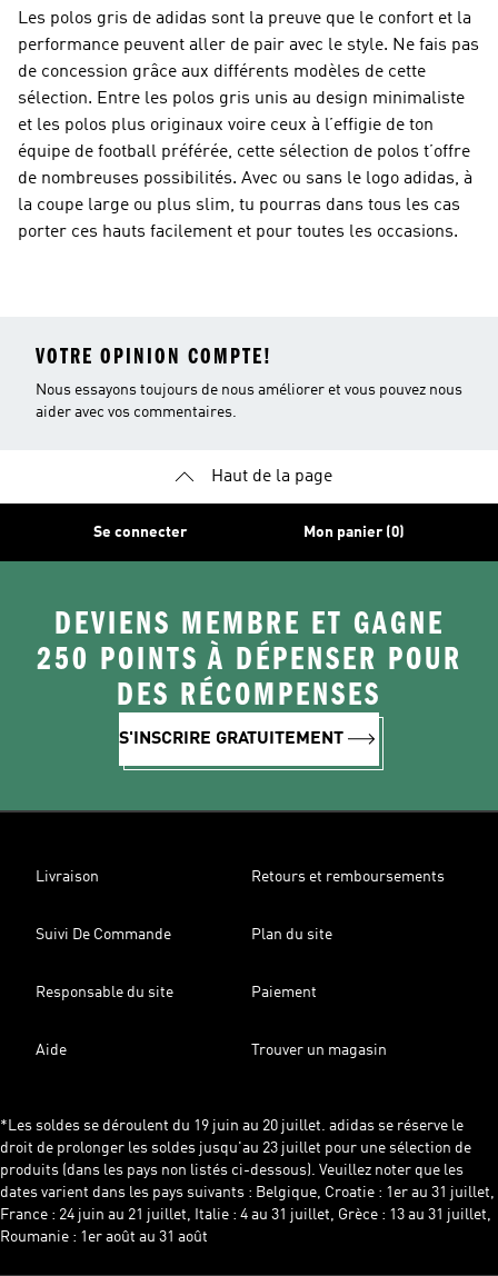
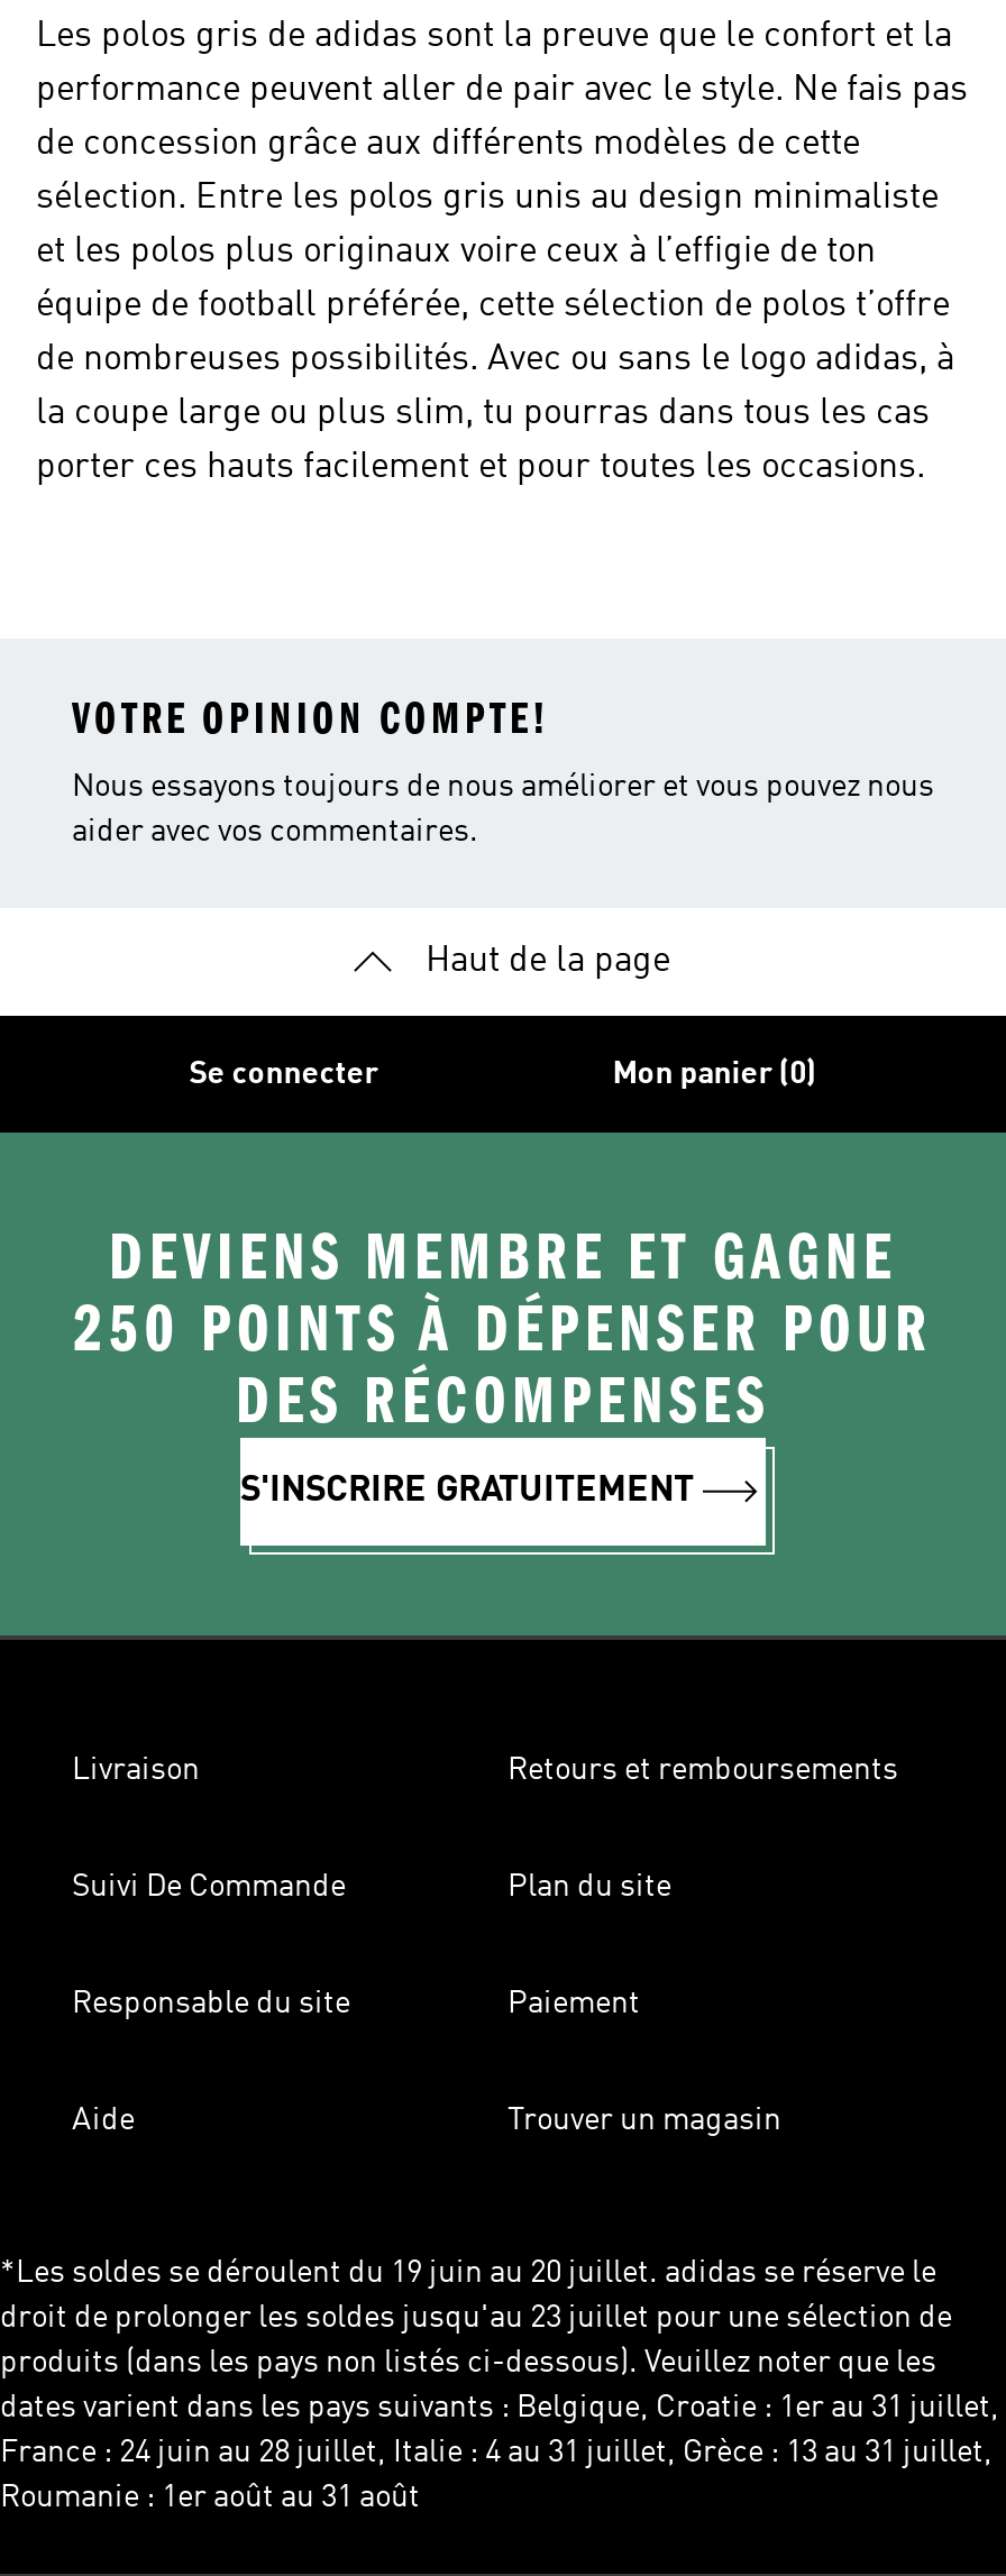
- France : 24 juin au 21 juillet, Italie : 4 au 31 juillet, Grèce : 13 au 31 juillet,
+ France : 24 juin au 28 juillet, Italie : 4 au 31 juillet, Grèce : 13 au 31 juillet,
